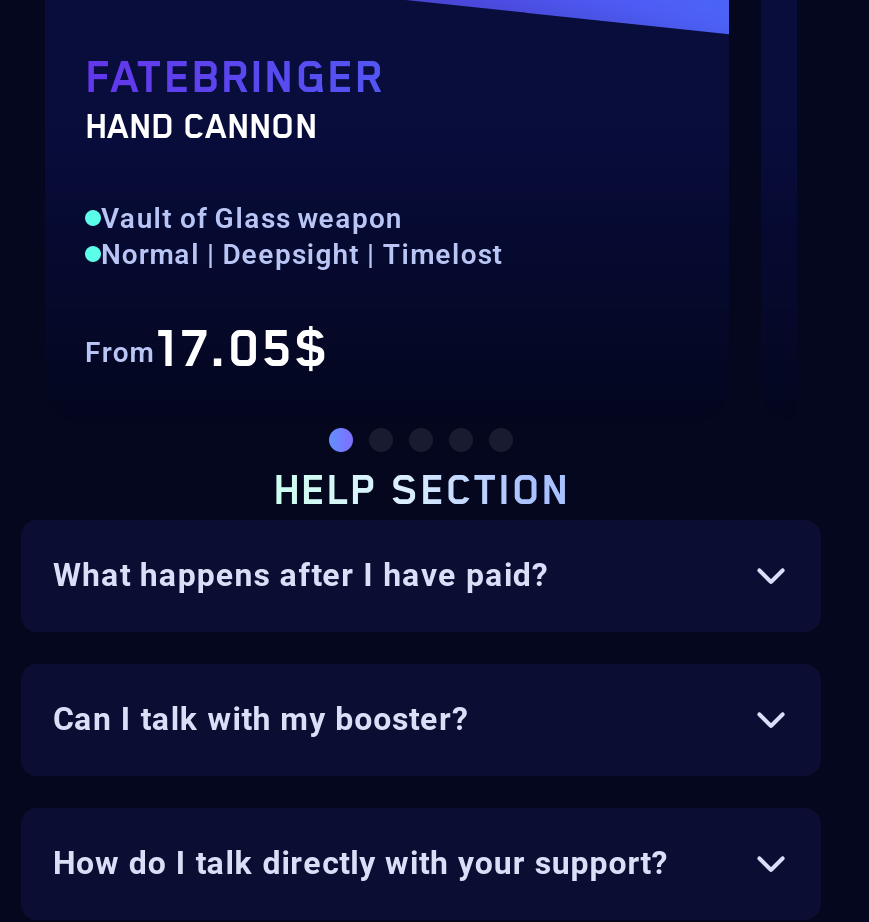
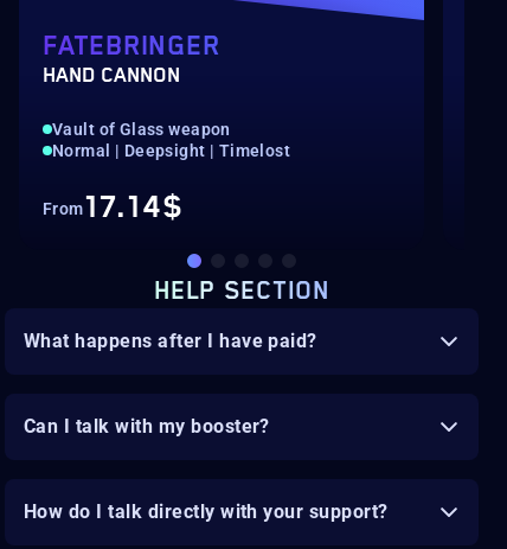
- From17.05$
+ From17.14$
